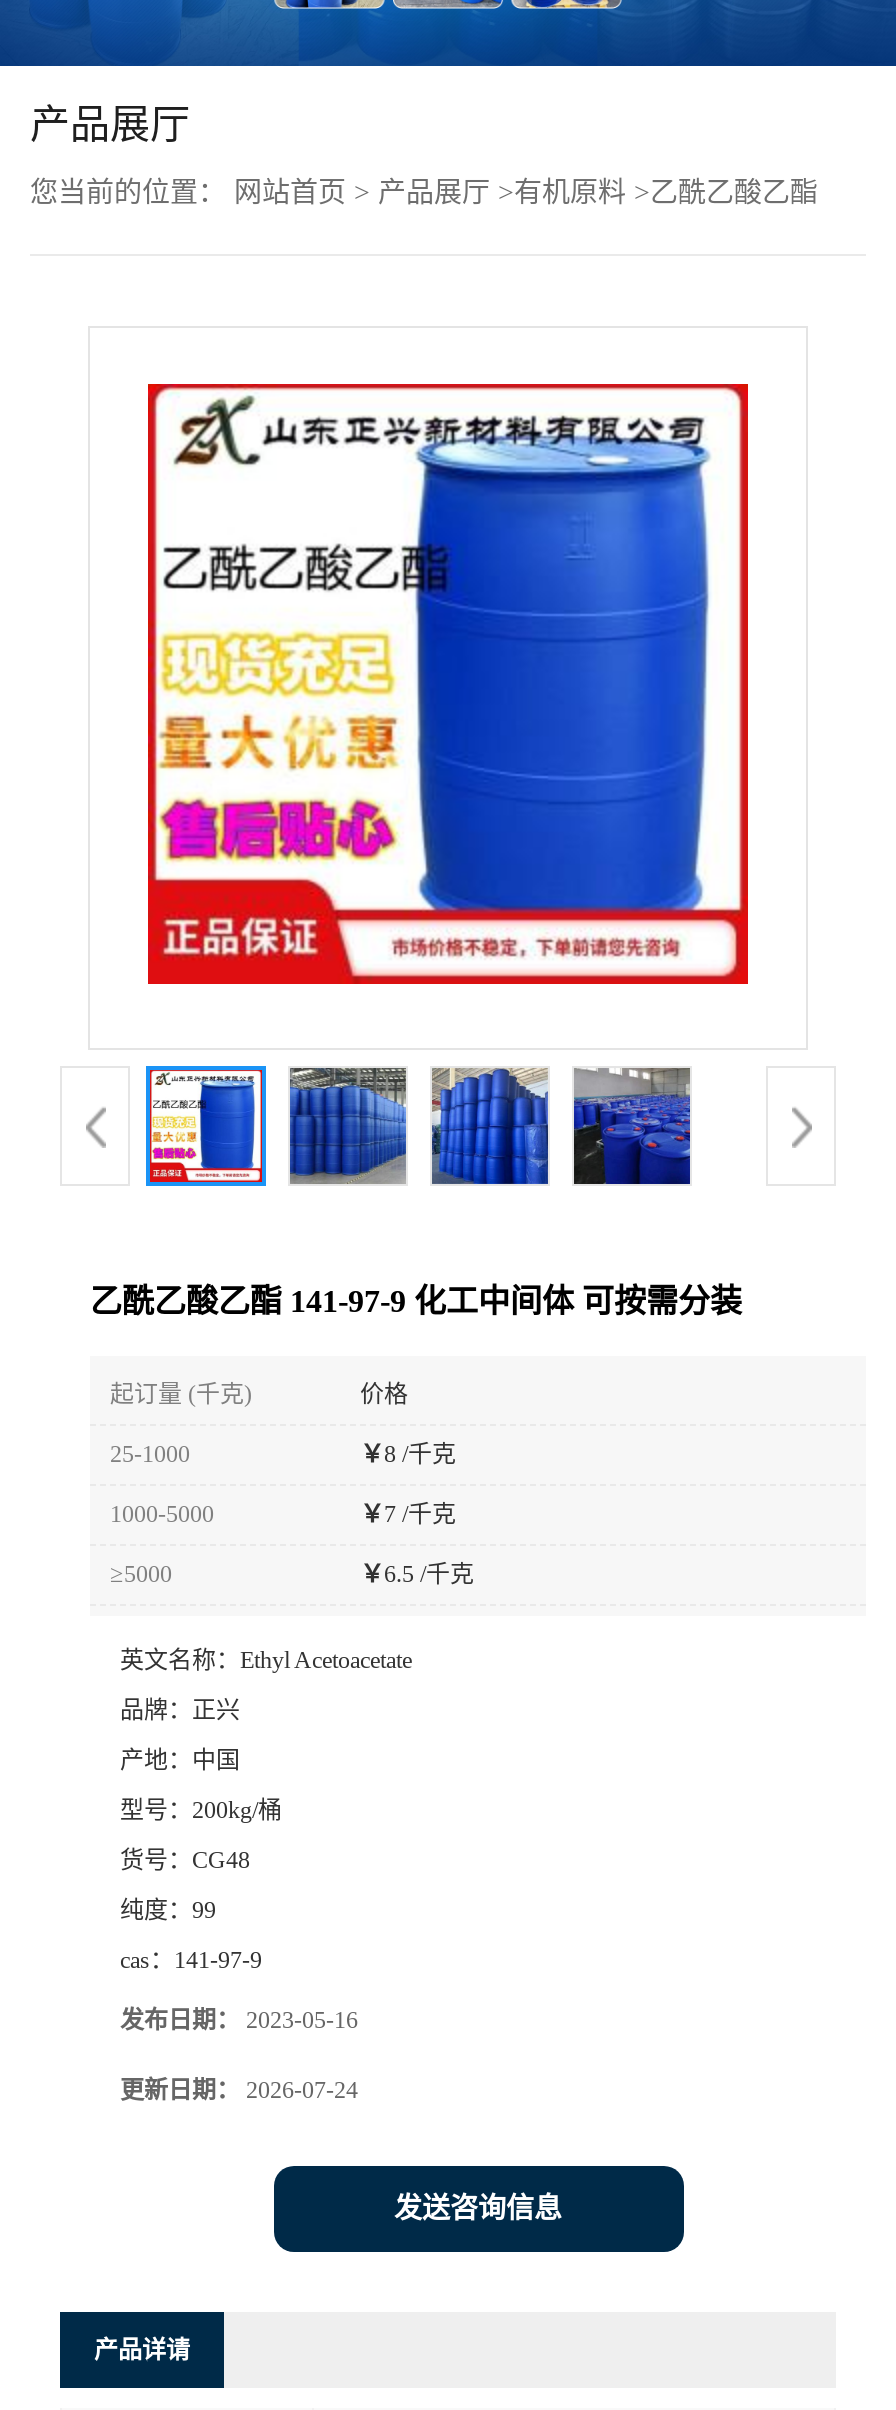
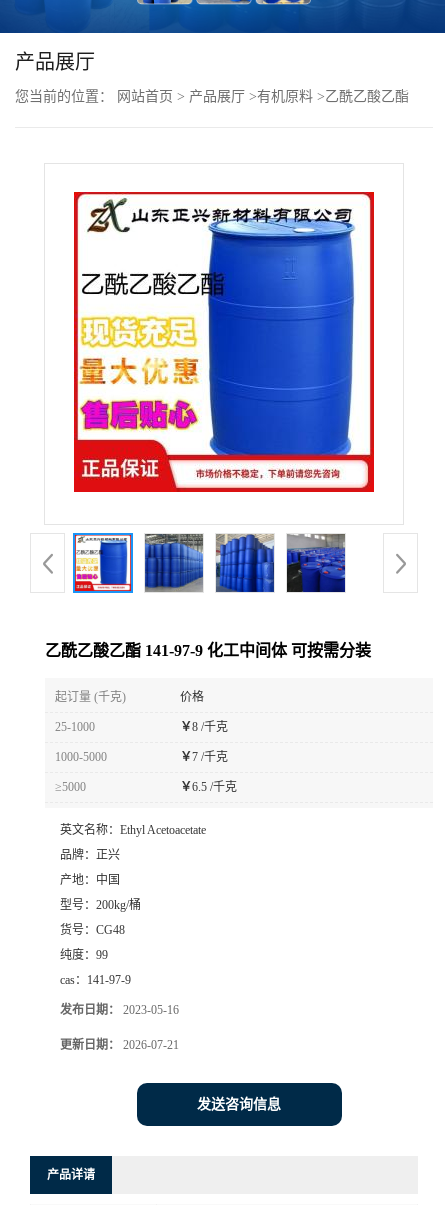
- 更新日期：2026-07-24
+ 更新日期：2026-07-21
